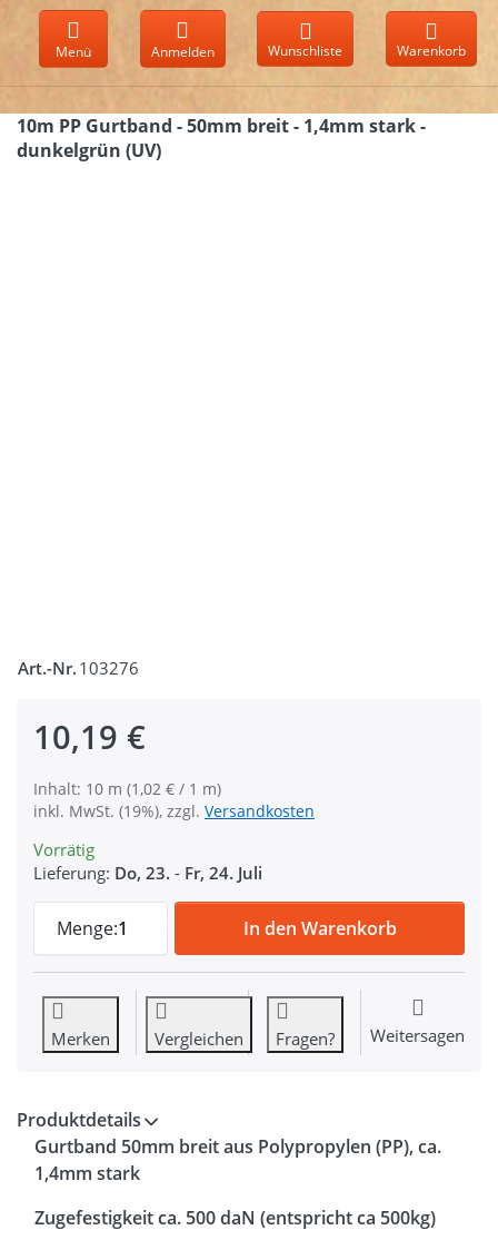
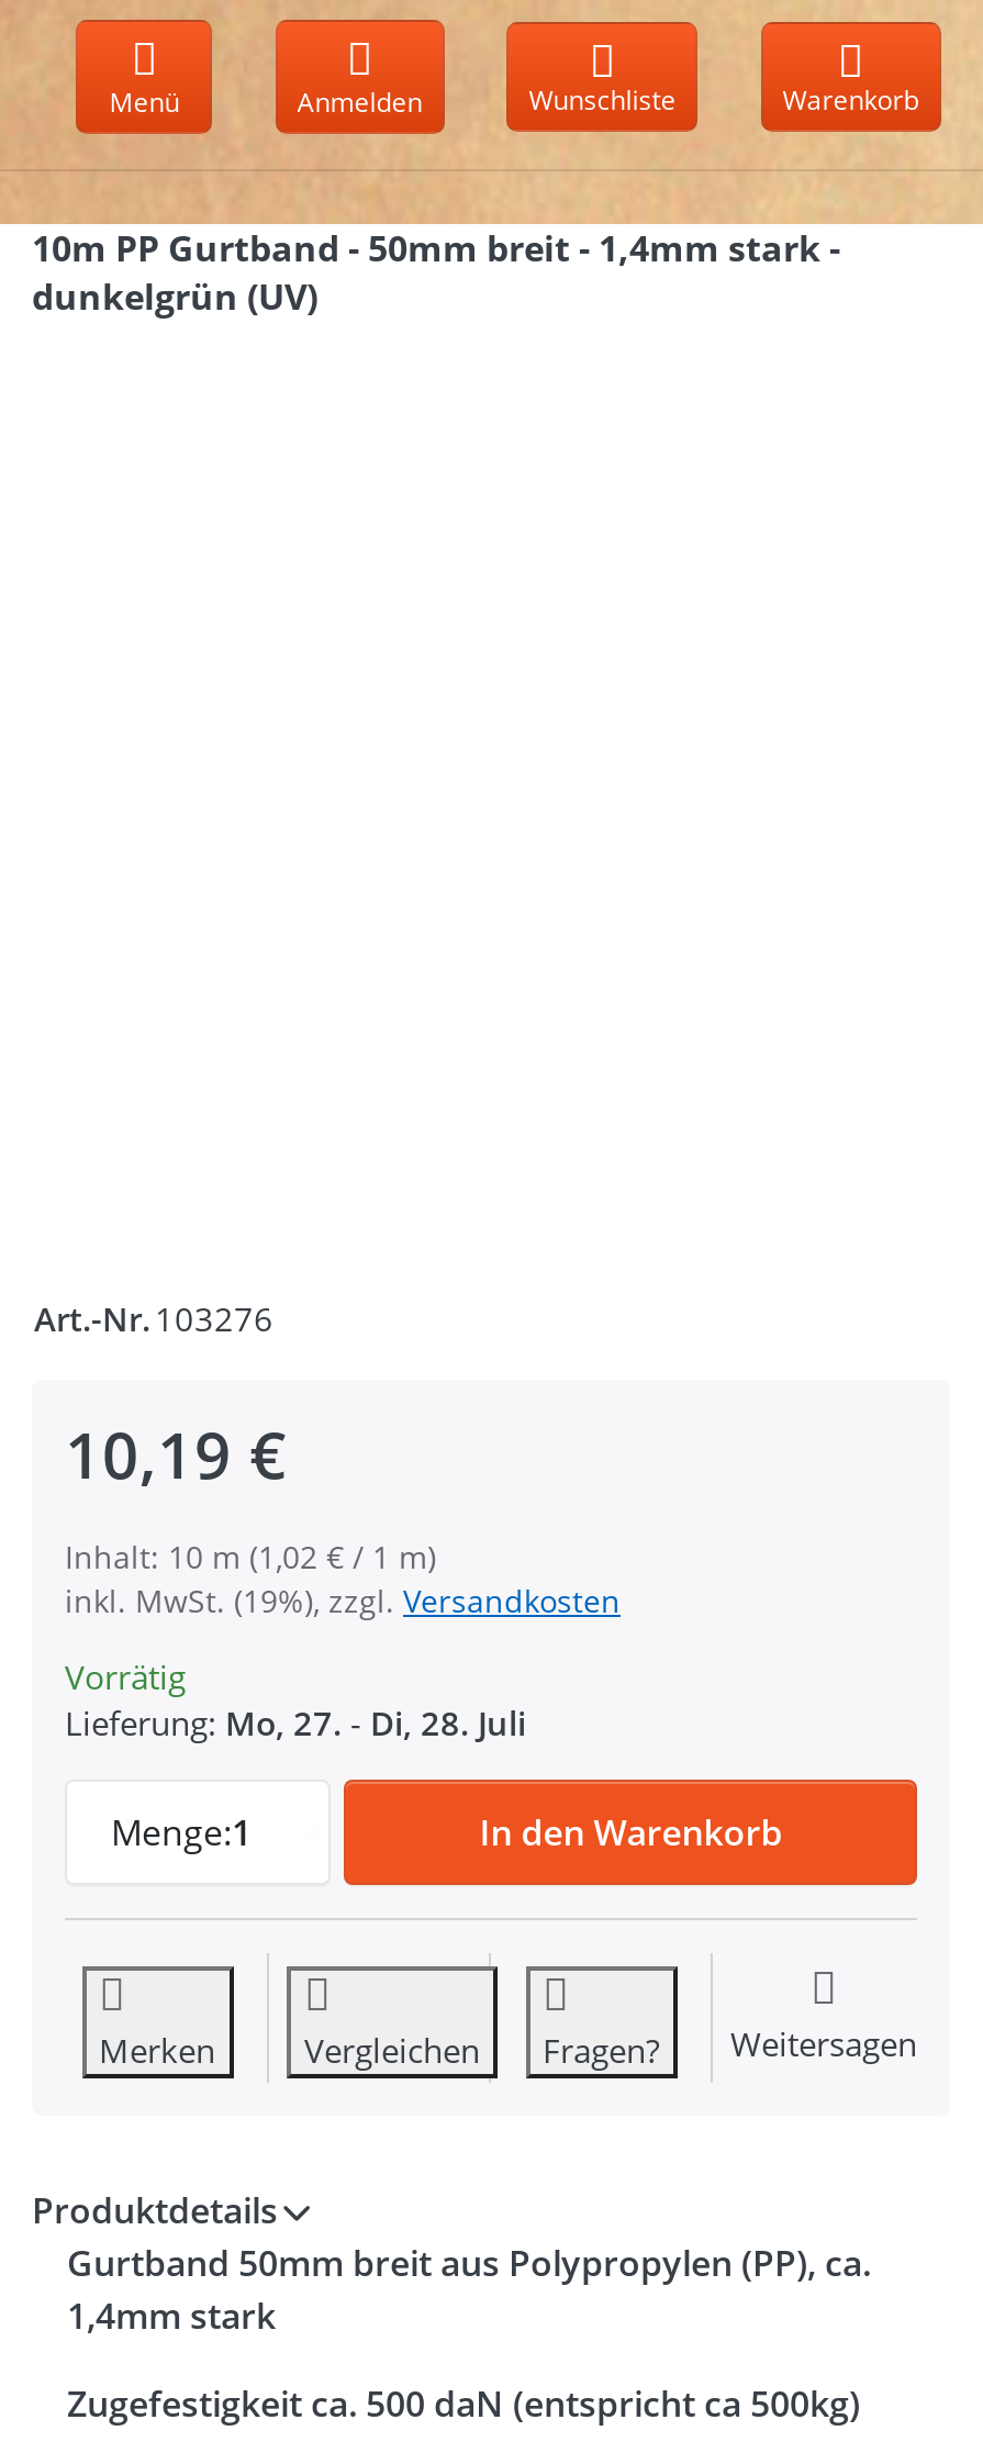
- Lieferung: Do, 23. - Fr, 24. Juli
+ Lieferung: Mo, 27. - Di, 28. Juli
